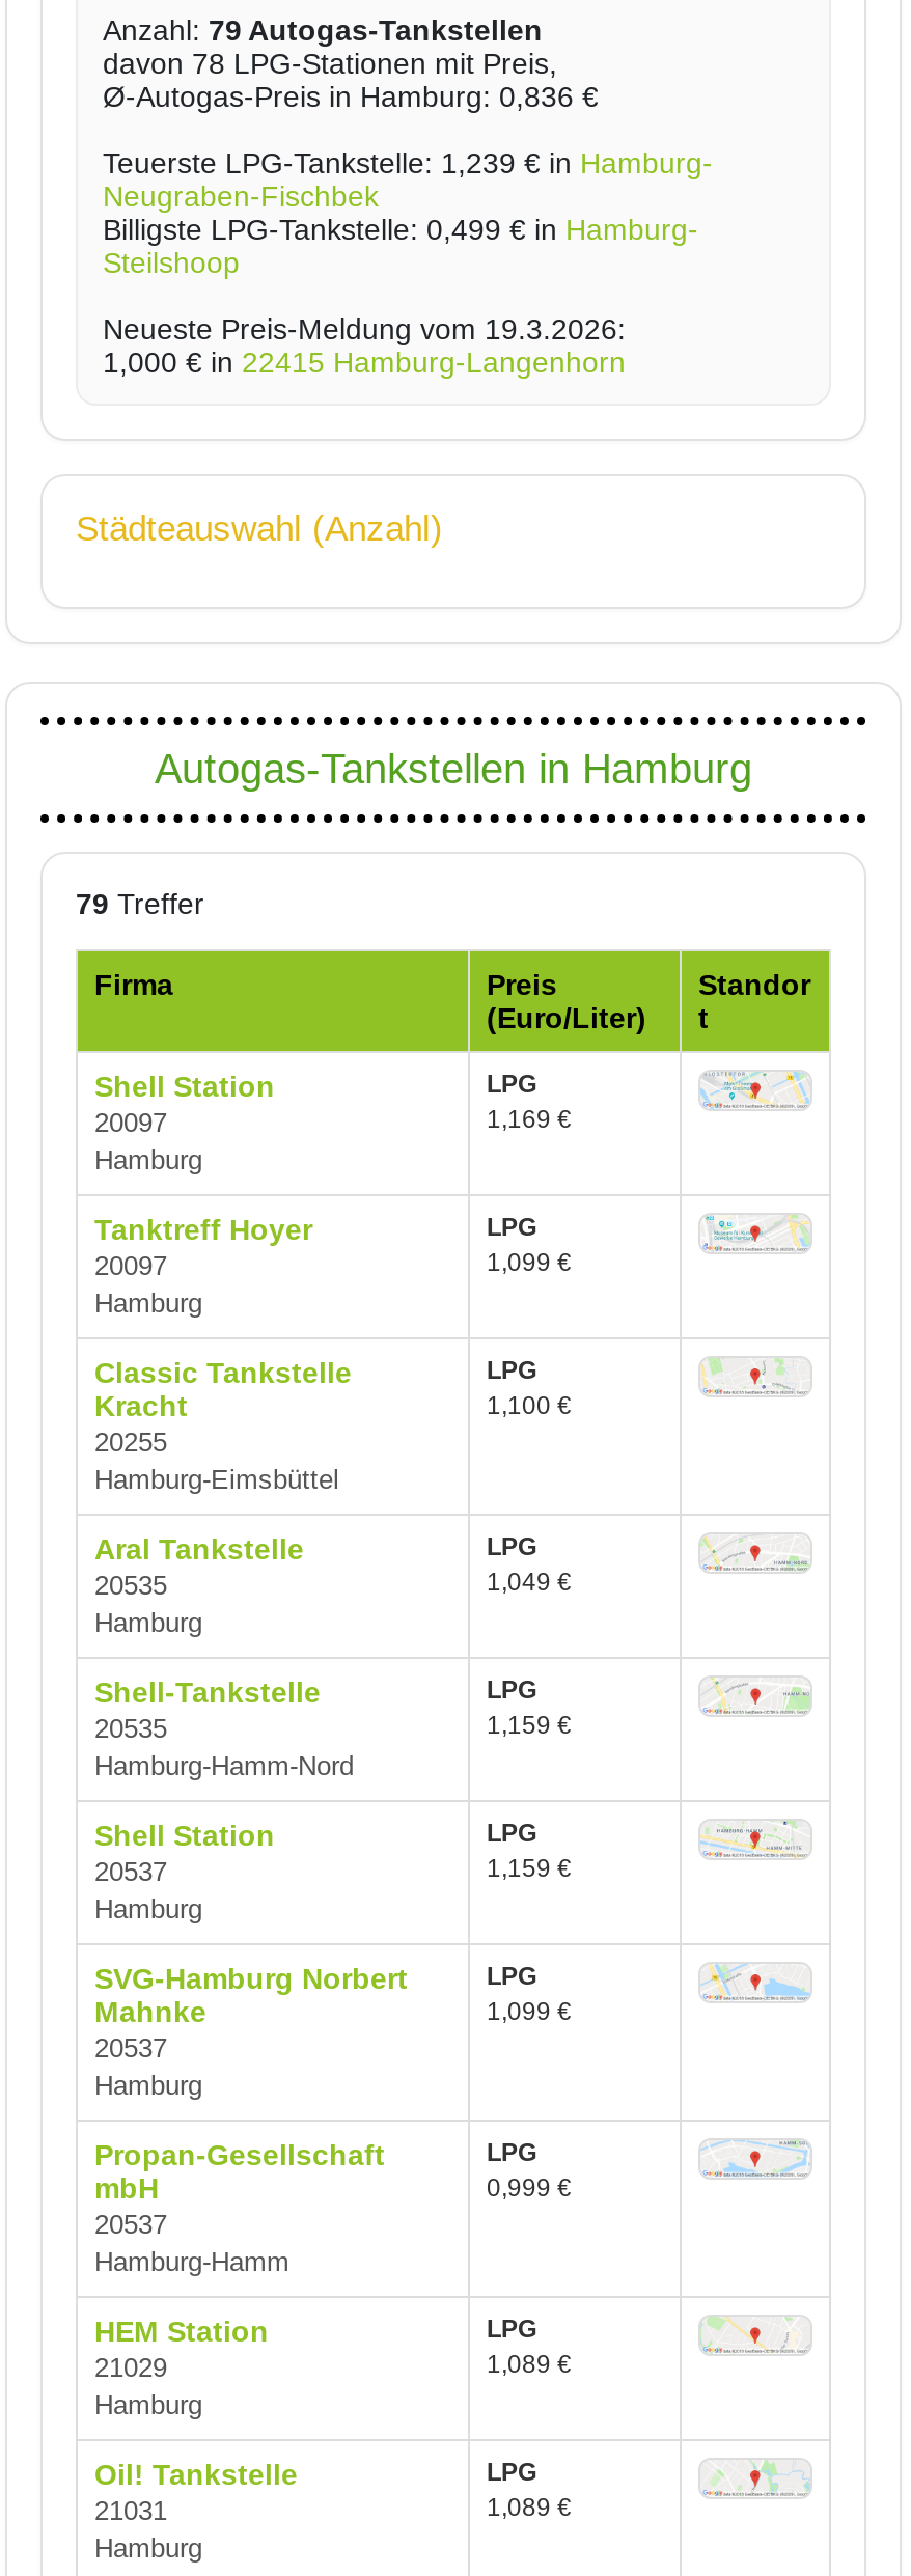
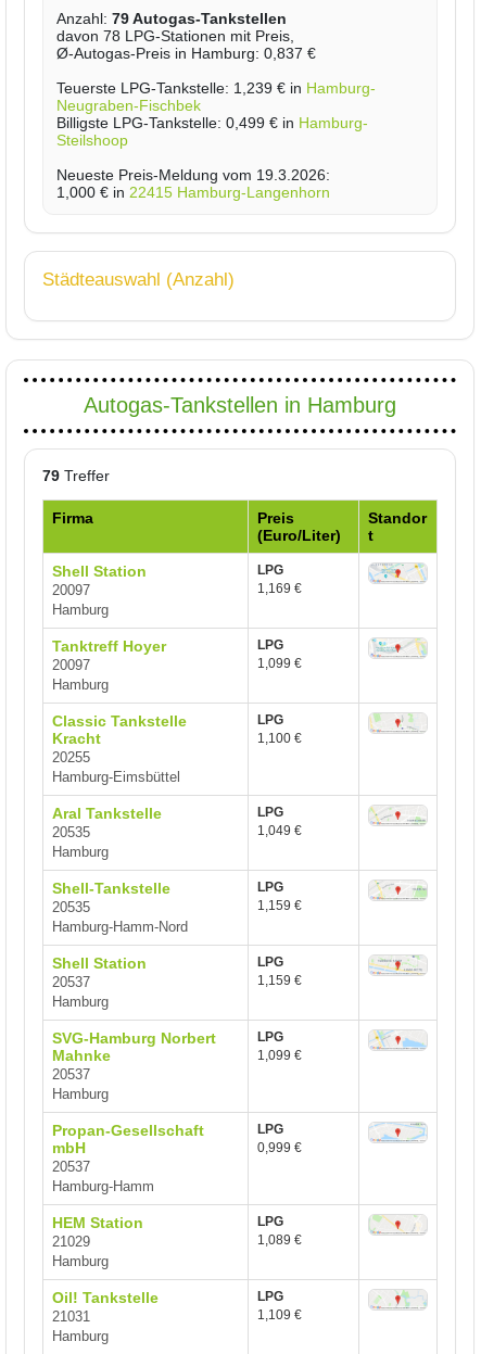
- Ø-Autogas-Preis in Hamburg: 0,836 €
+ Ø-Autogas-Preis in Hamburg: 0,837 €

- 1,089 €
+ 1,109 €
